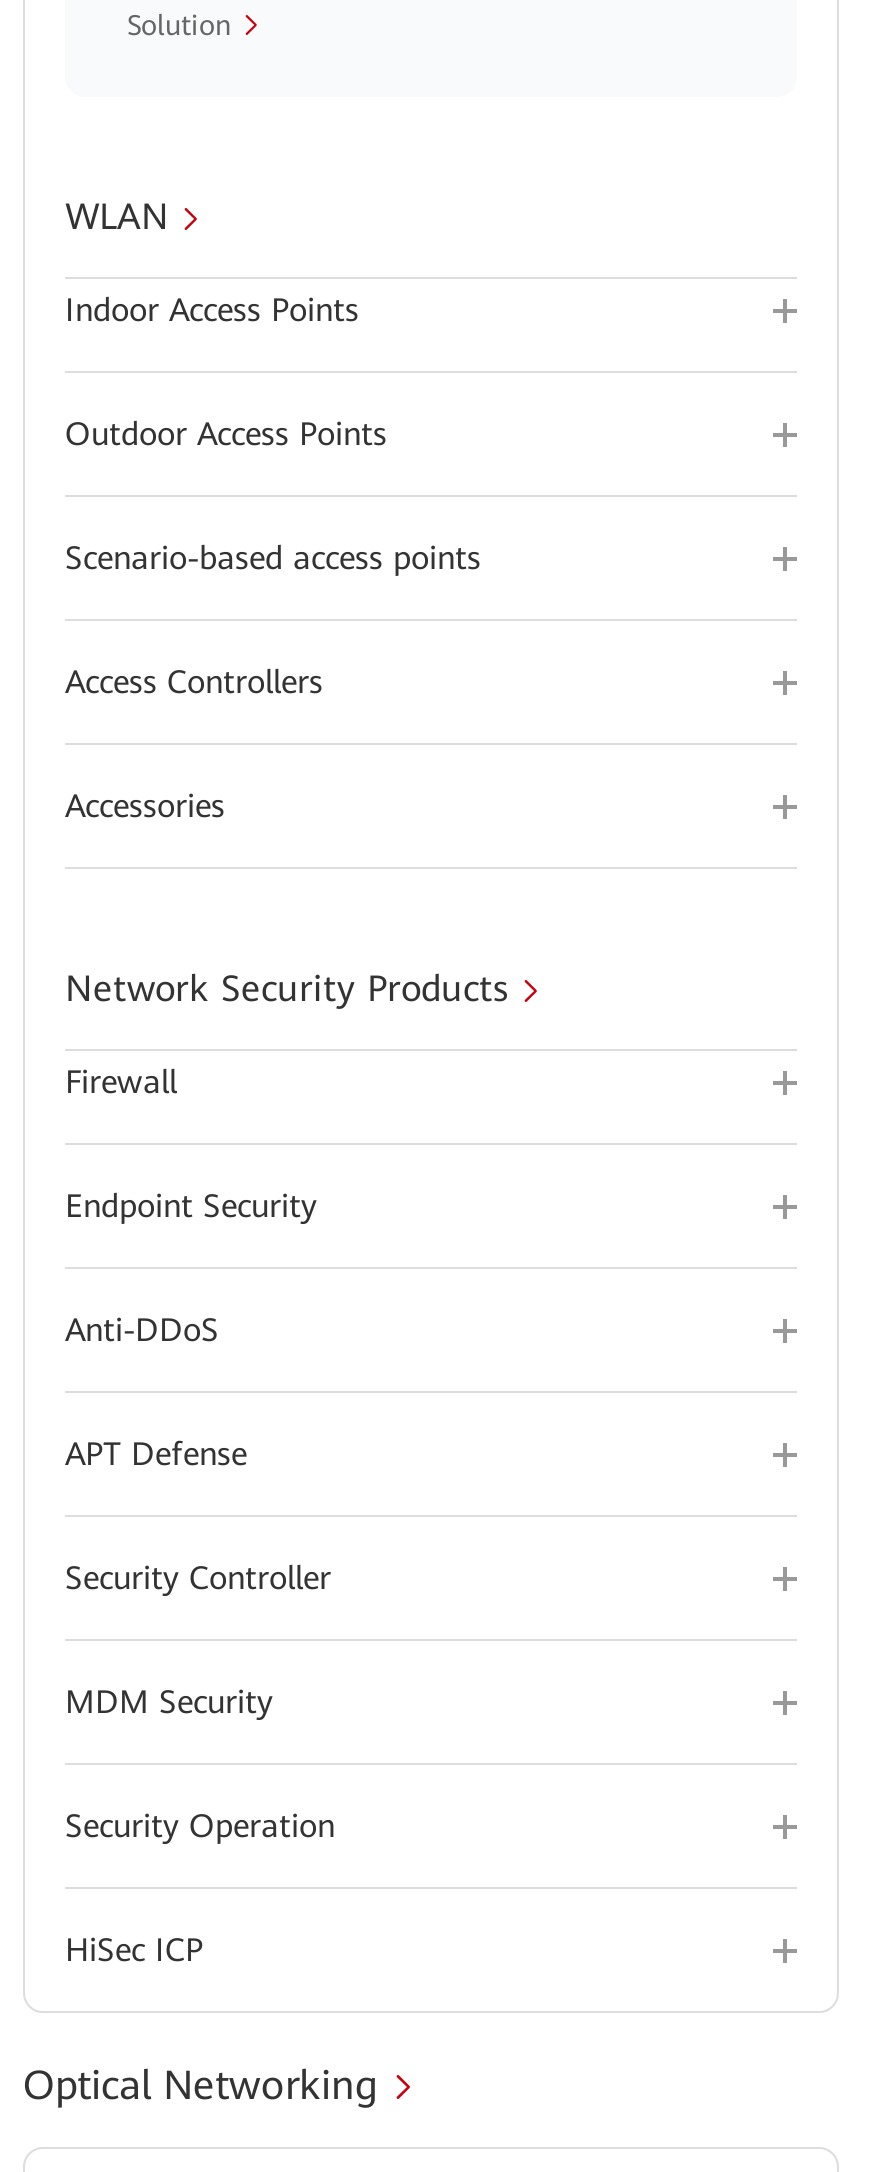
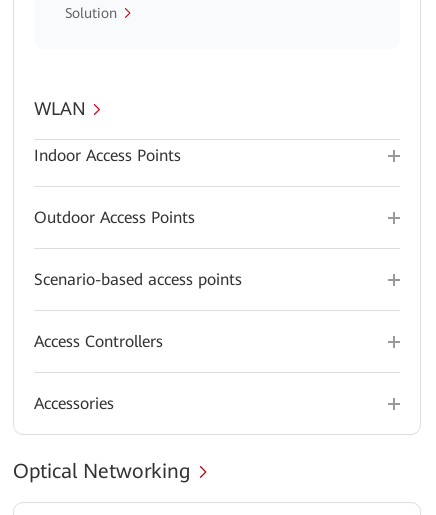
- Network Security Products
- Firewall
- Endpoint Security
- Anti-DDoS
- APT Defense
- Security Controller
- MDM Security
- Security Operation
- HiSec ICP
